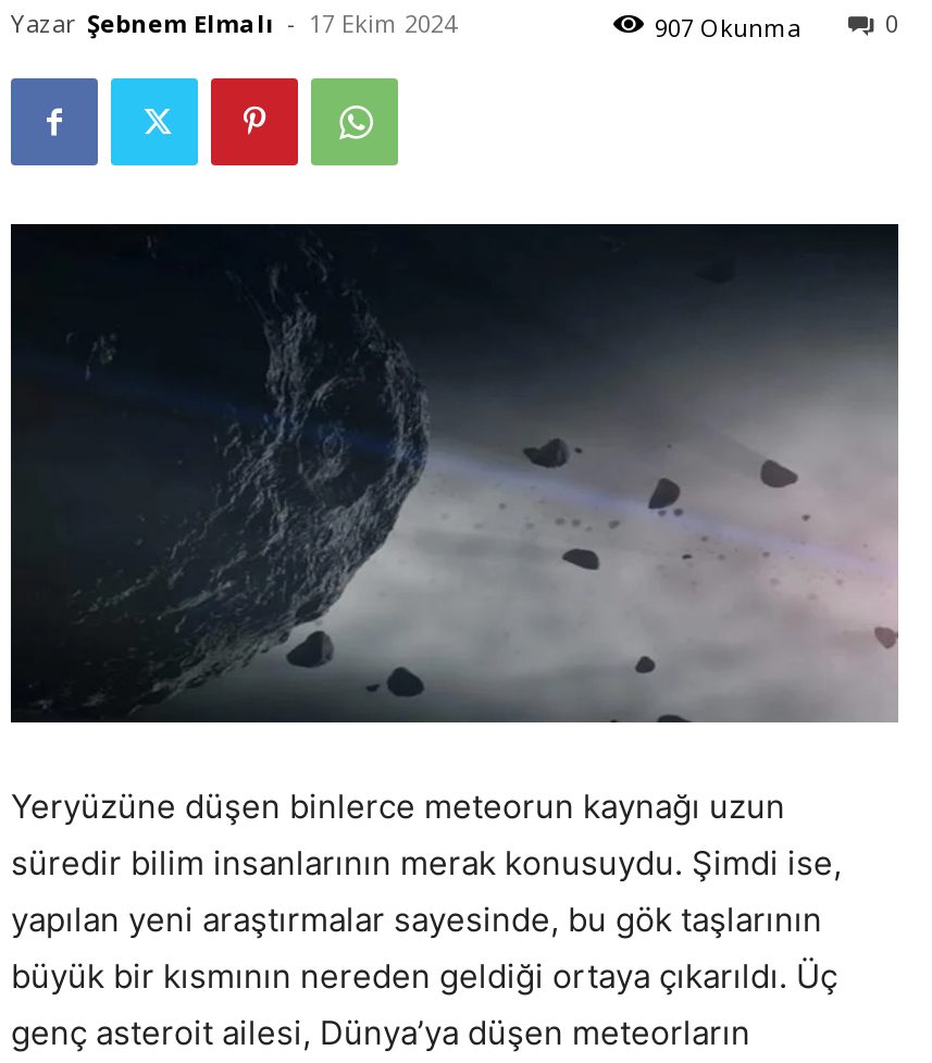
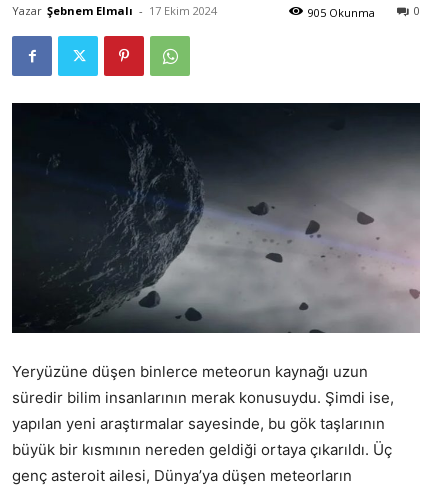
- 907 Okunma
+ 905 Okunma
